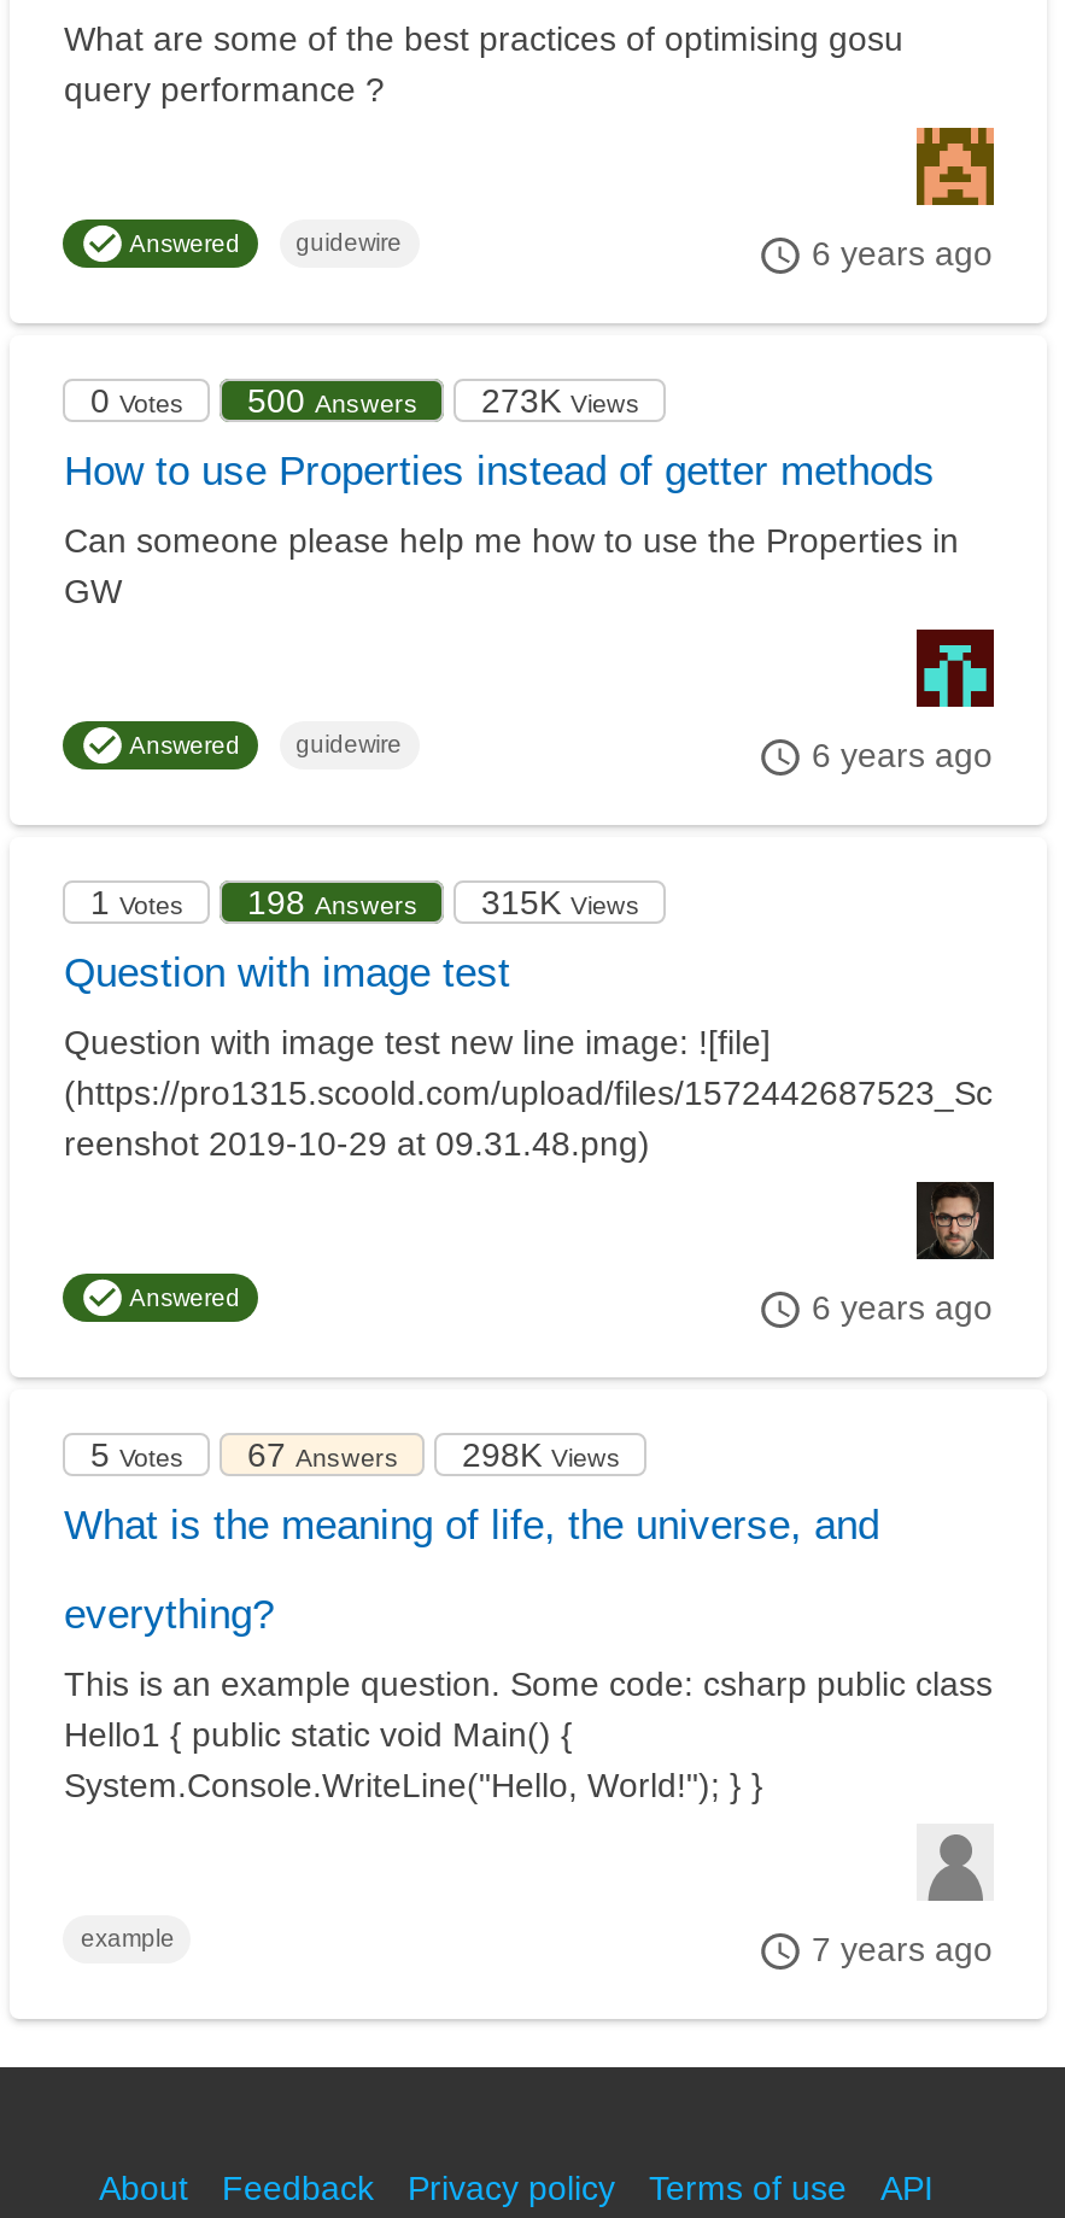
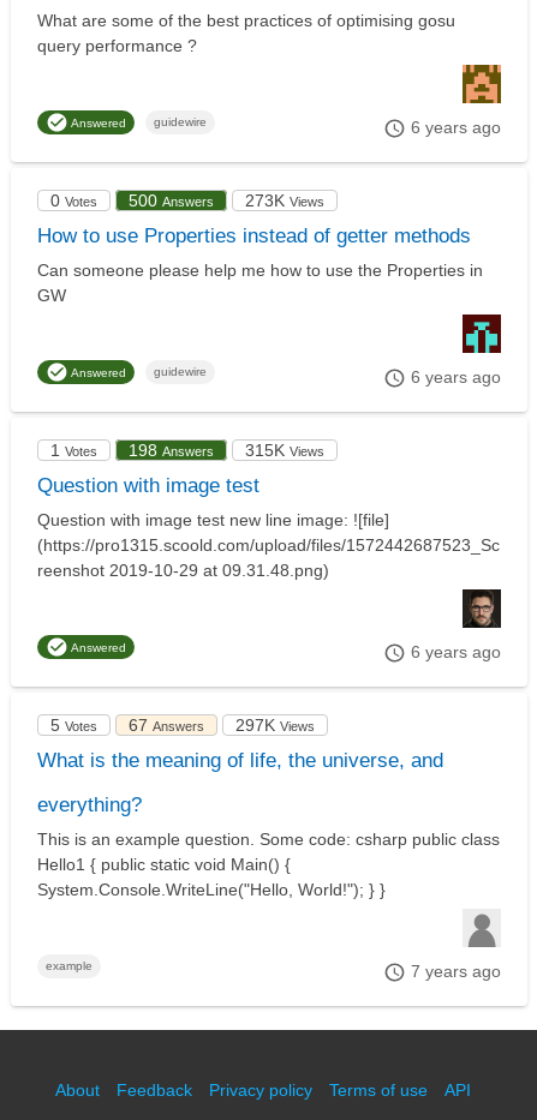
- 5 Votes 67 Answers 298K Views
+ 5 Votes 67 Answers 297K Views
